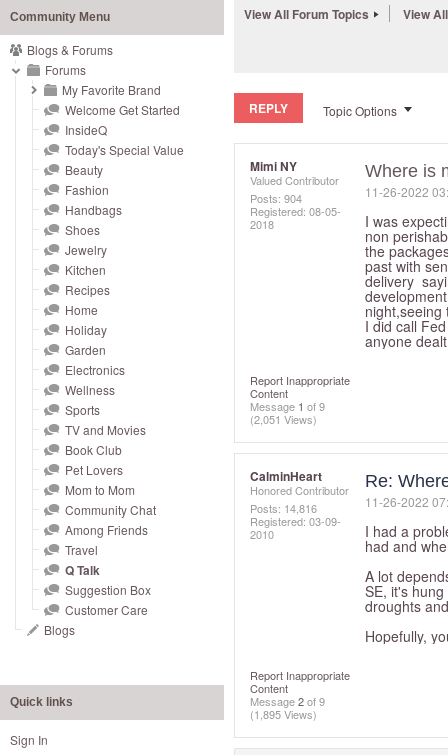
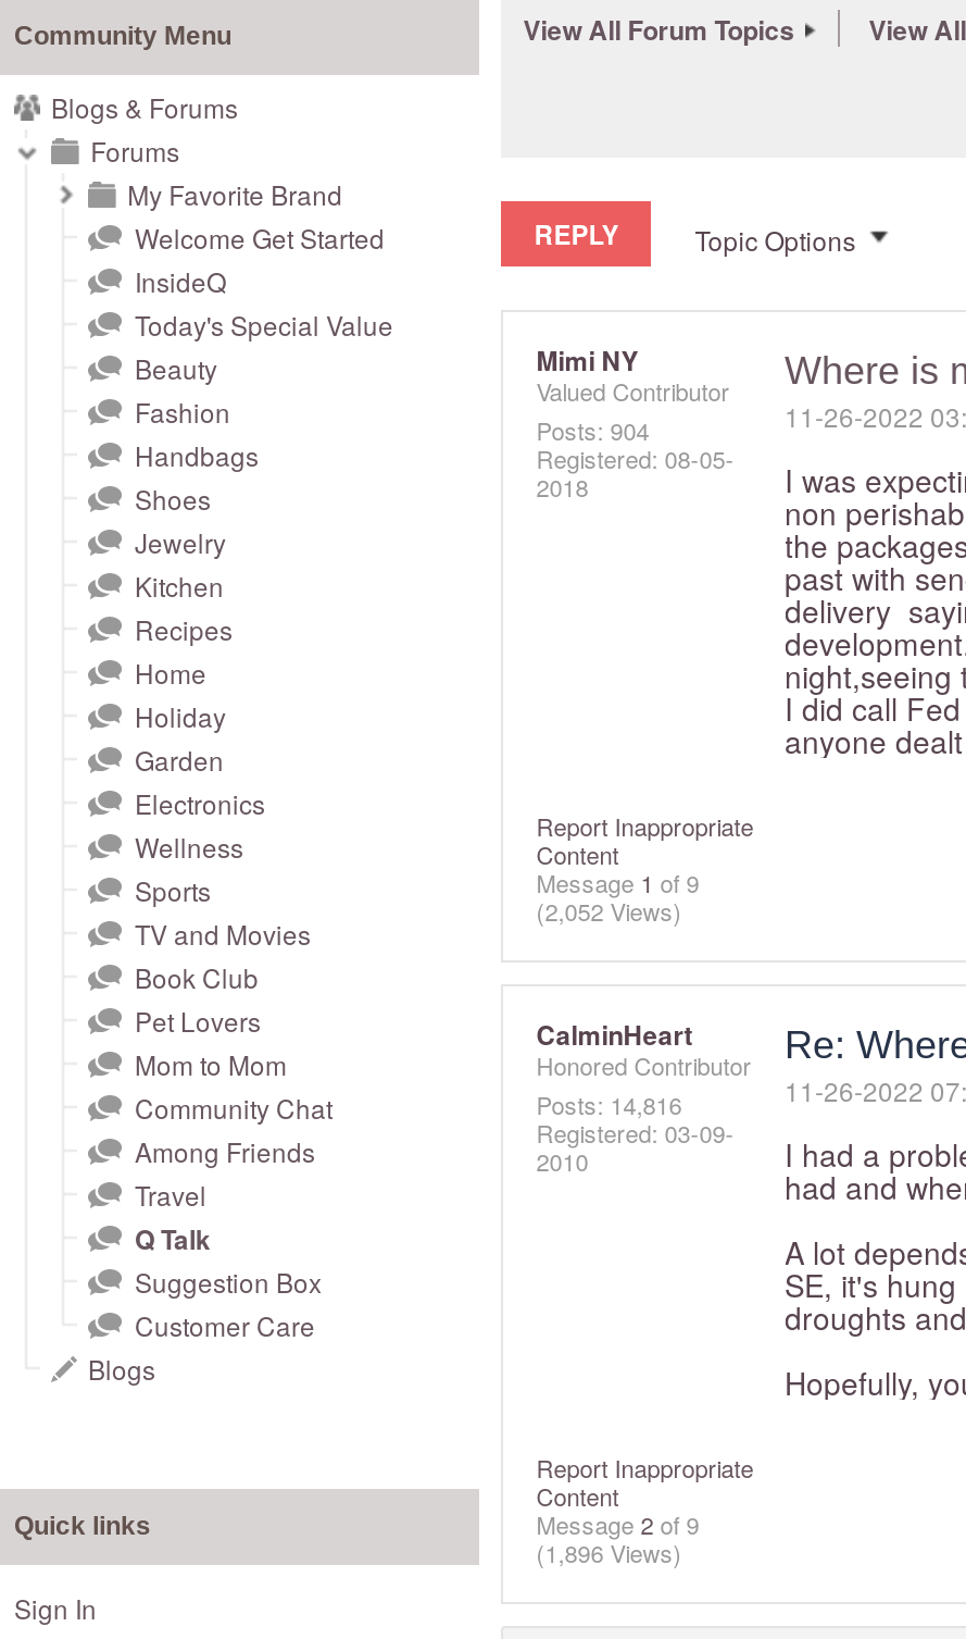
- (2,051 Views)
+ (2,052 Views)

- (1,895 Views)
+ (1,896 Views)
